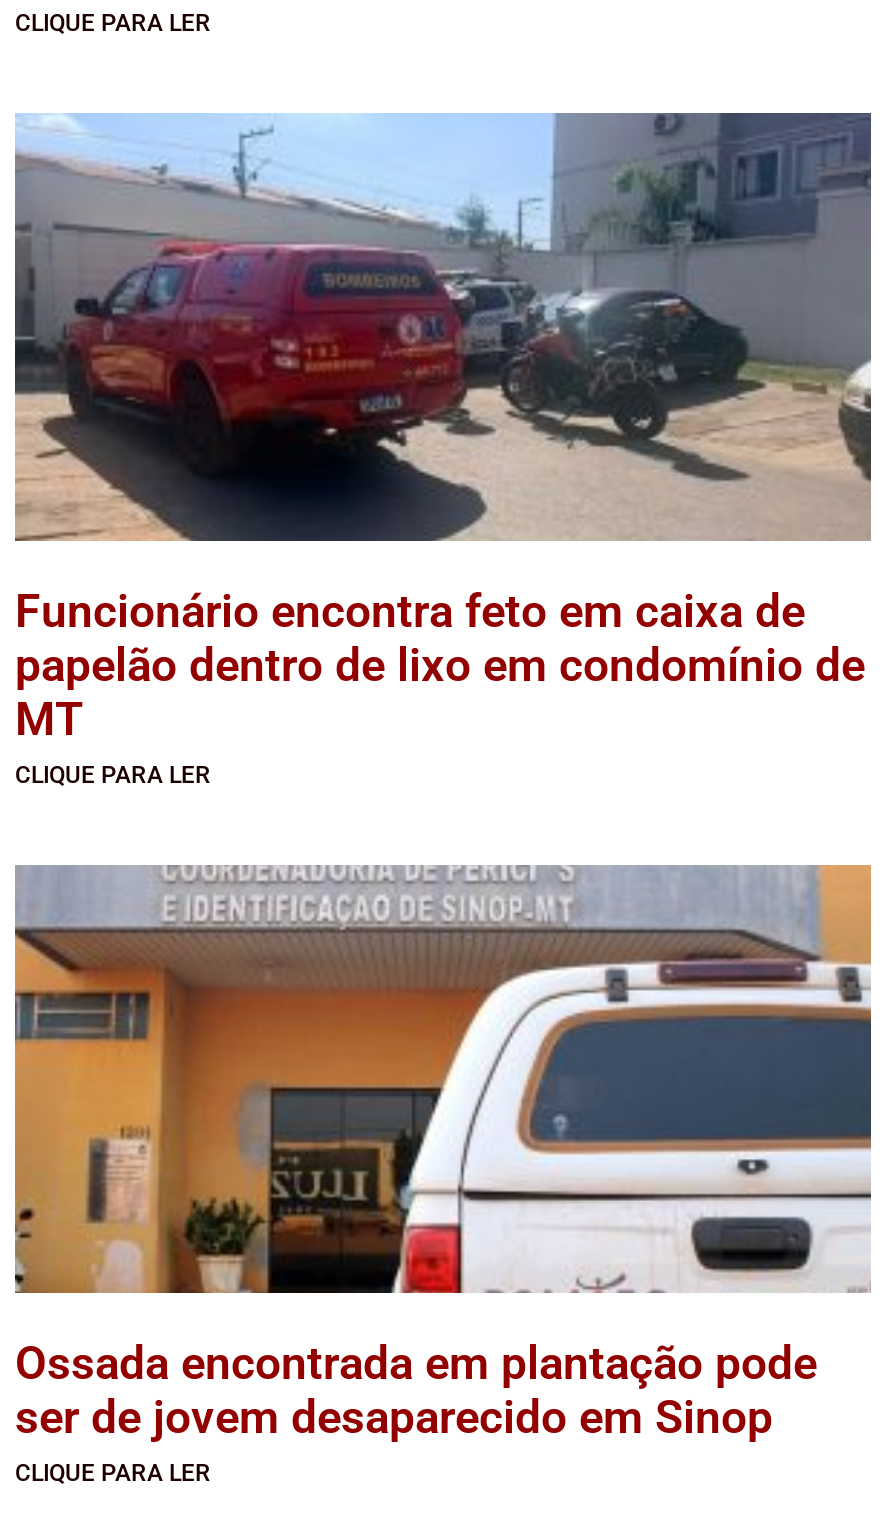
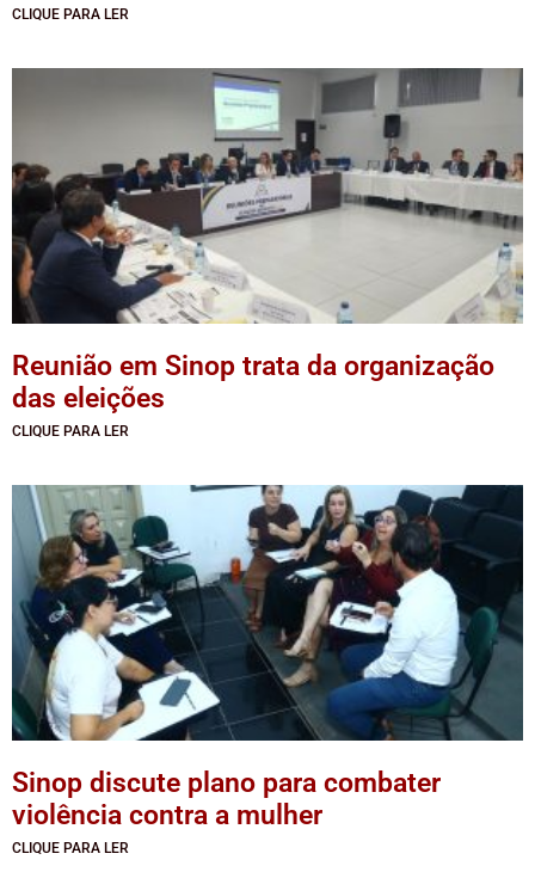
- [image]
- Funcionário encontra feto em caixa de
- papelão dentro de lixo em condomínio de
- MT
+ [image]
+ Reunião em Sinop trata da organização
+ das eleições

- [image]
- Ossada encontrada em plantação pode
- ser de jovem desaparecido em Sinop
+ [image]
+ Sinop discute plano para combater
+ violência contra a mulher
